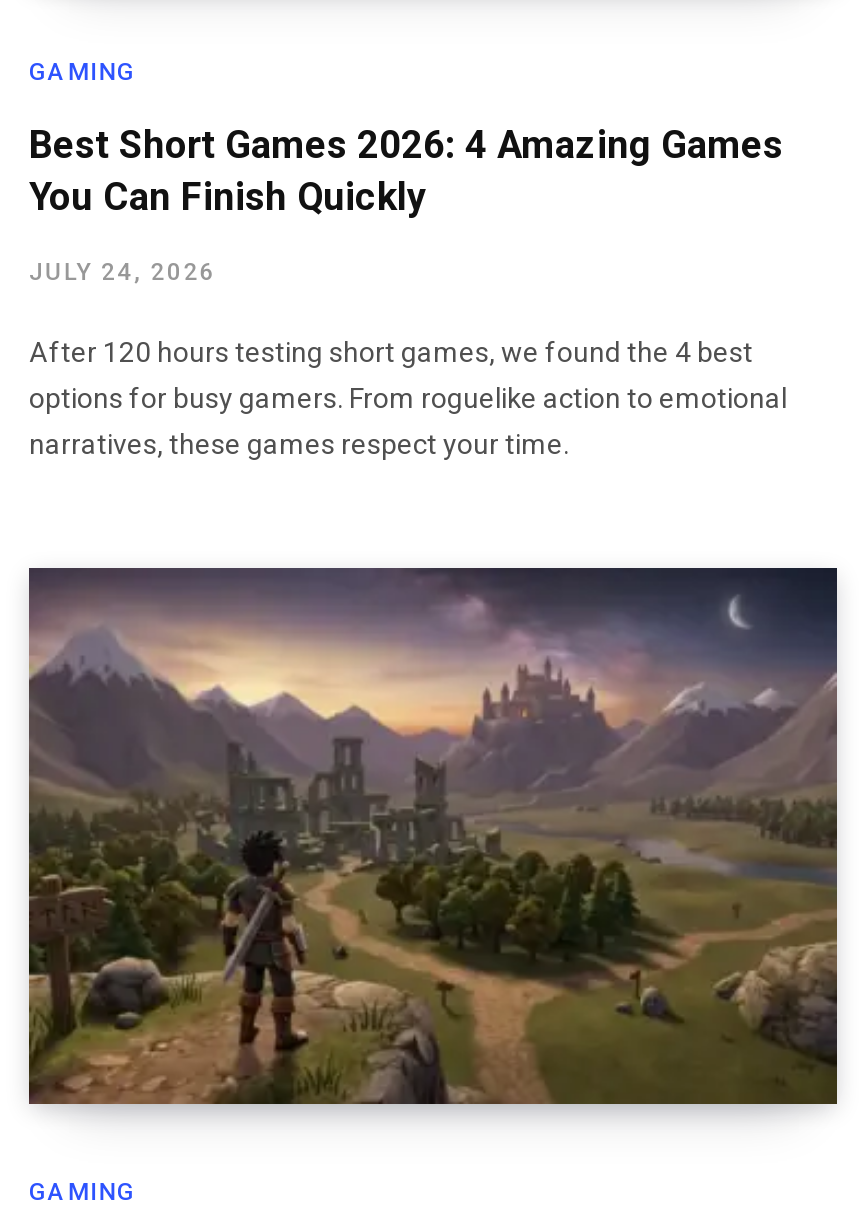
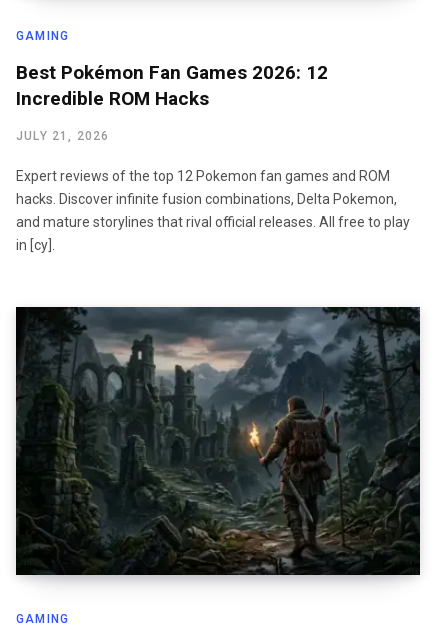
- Best Short Games 2026: 4 Amazing Games
- You Can Finish Quickly
+ Best Pokémon Fan Games 2026: 12
+ Incredible ROM Hacks

- JULY 24, 2026
+ JULY 21, 2026

- After 120 hours testing short games, we found the 4 best
- options for busy gamers. From roguelike action to emotional
- narratives, these games respect your time.
+ Expert reviews of the top 12 Pokemon fan games and ROM
+ hacks. Discover infinite fusion combinations, Delta Pokemon,
+ and mature storylines that rival official releases. All free to play
+ in [cy].

- [image]
+ [image]
